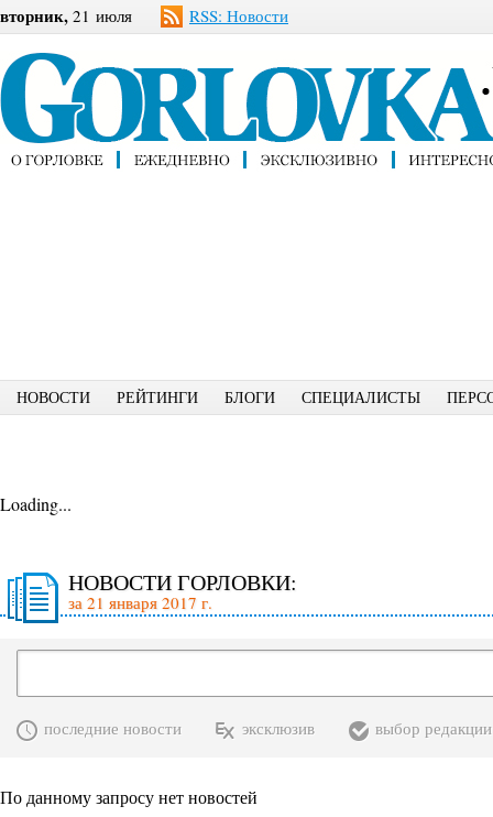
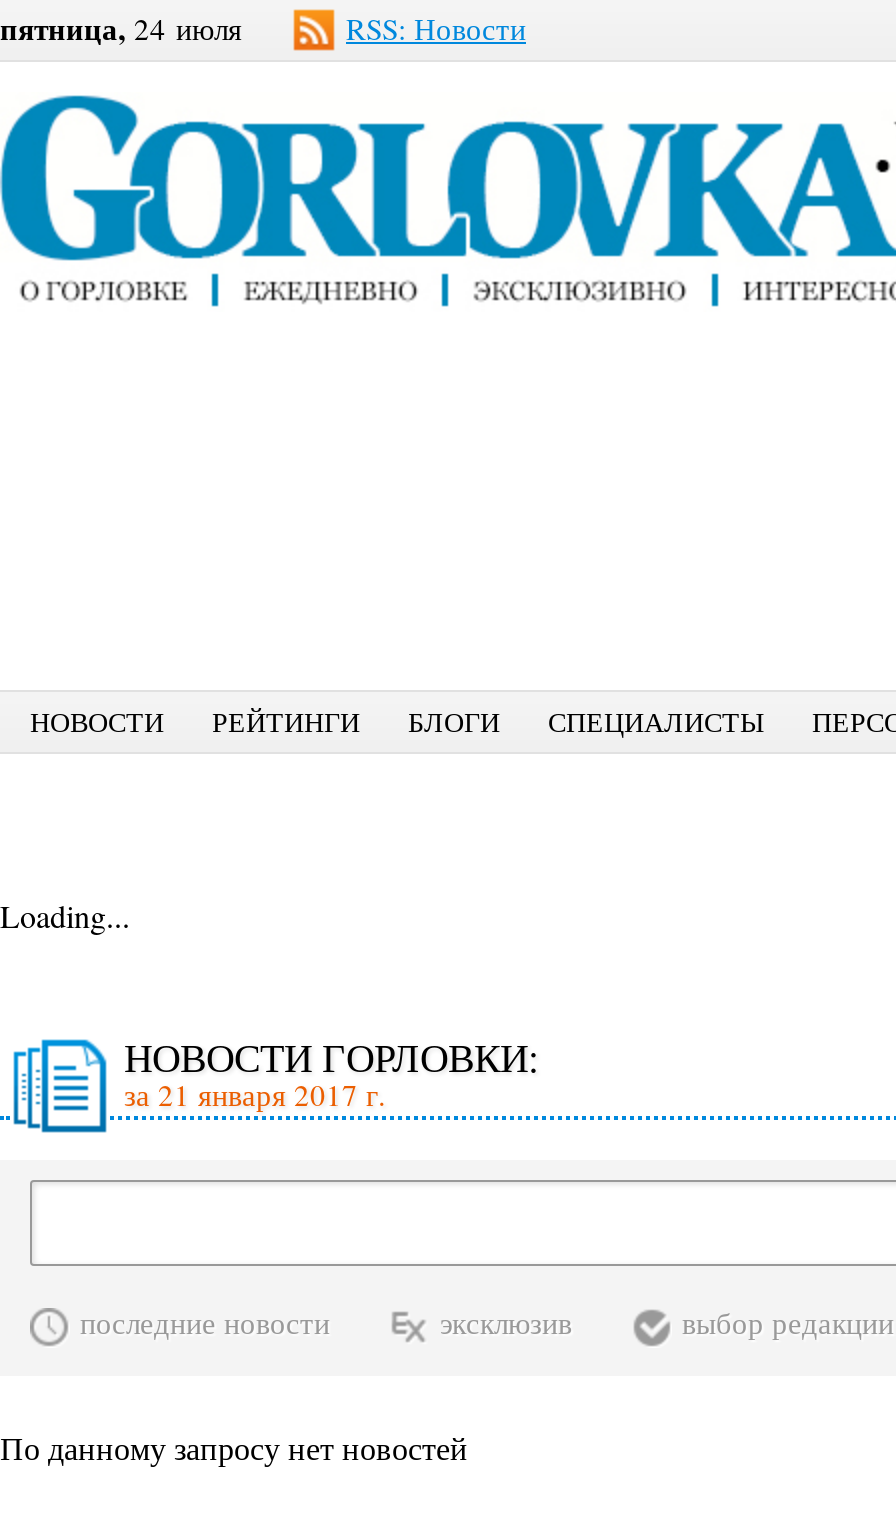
- вторник, 21 июля
+ пятница, 24 июля
